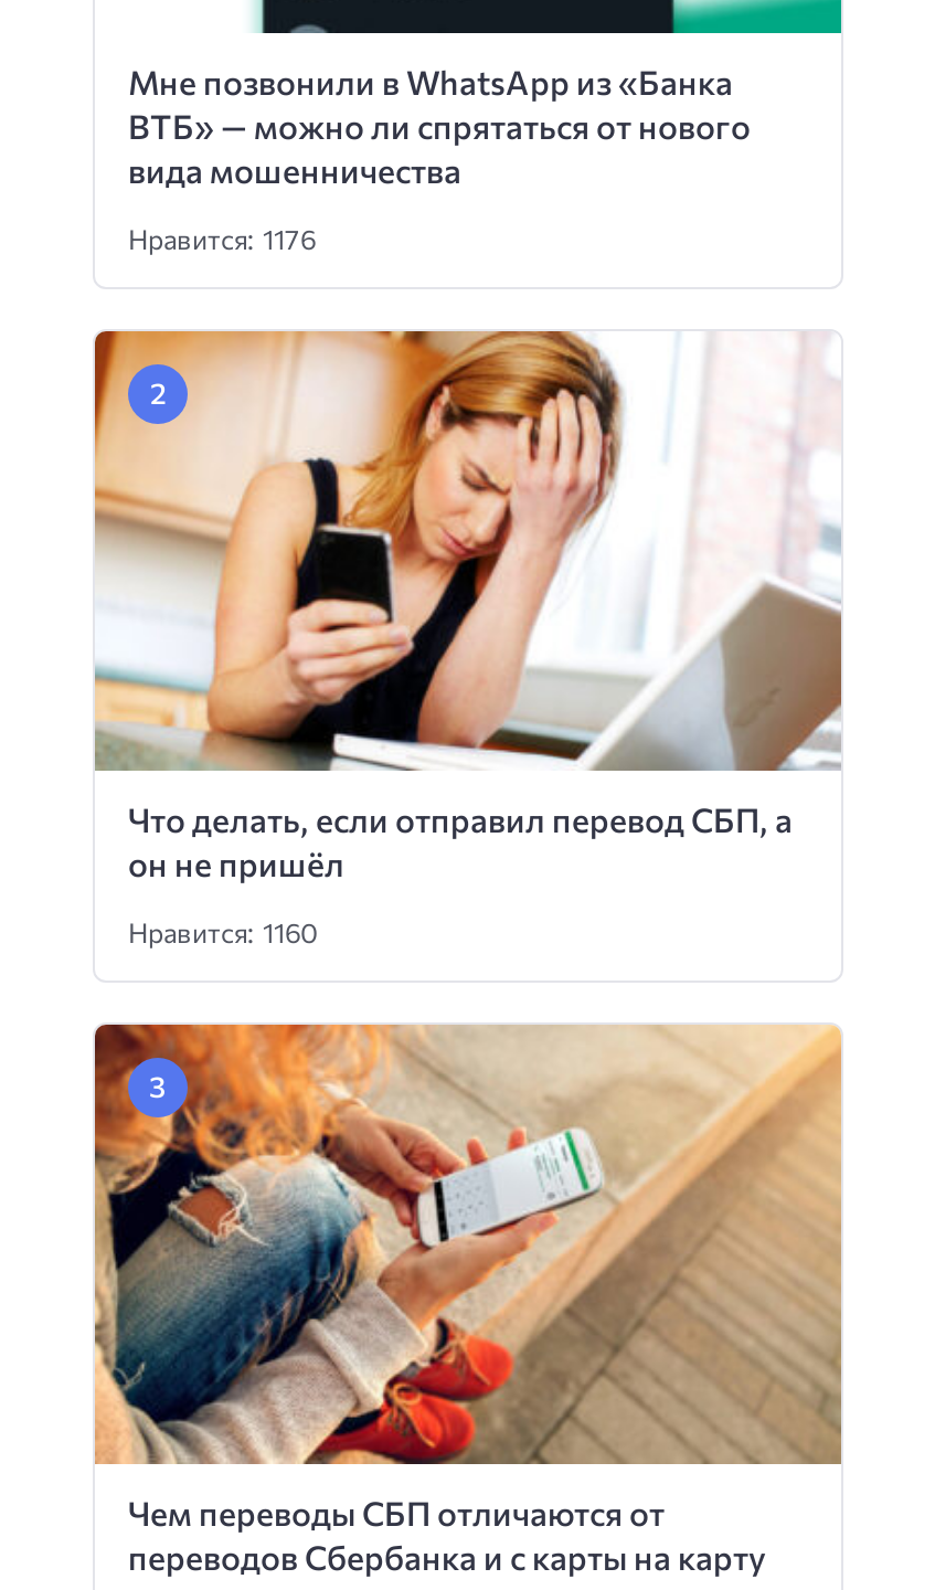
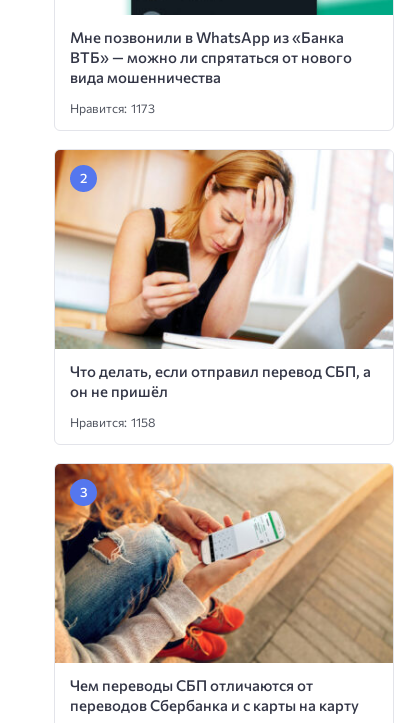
- Нравится: 1176
+ Нравится: 1173

- Нравится: 1160
+ Нравится: 1158
